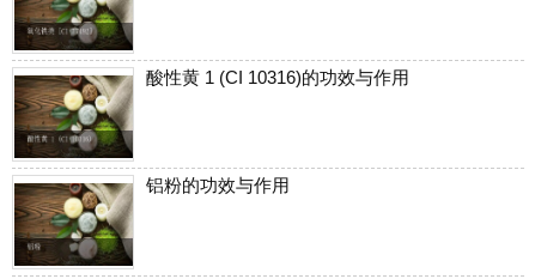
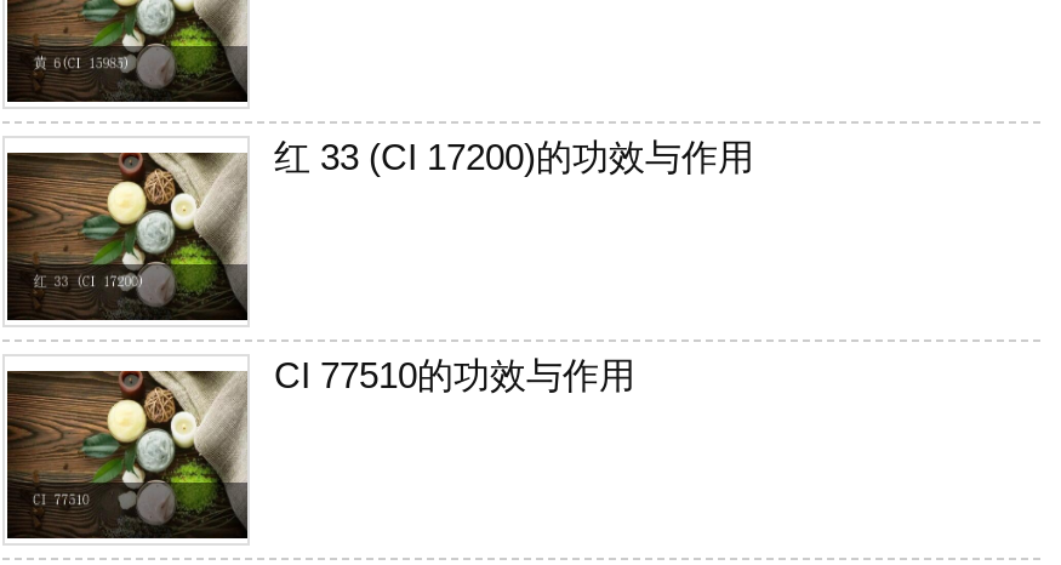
- 酸性黄 1 (CI 10316)的功效与作用
+ 红 33 (CI 17200)的功效与作用

- 铝粉的功效与作用
+ CI 77510的功效与作用
